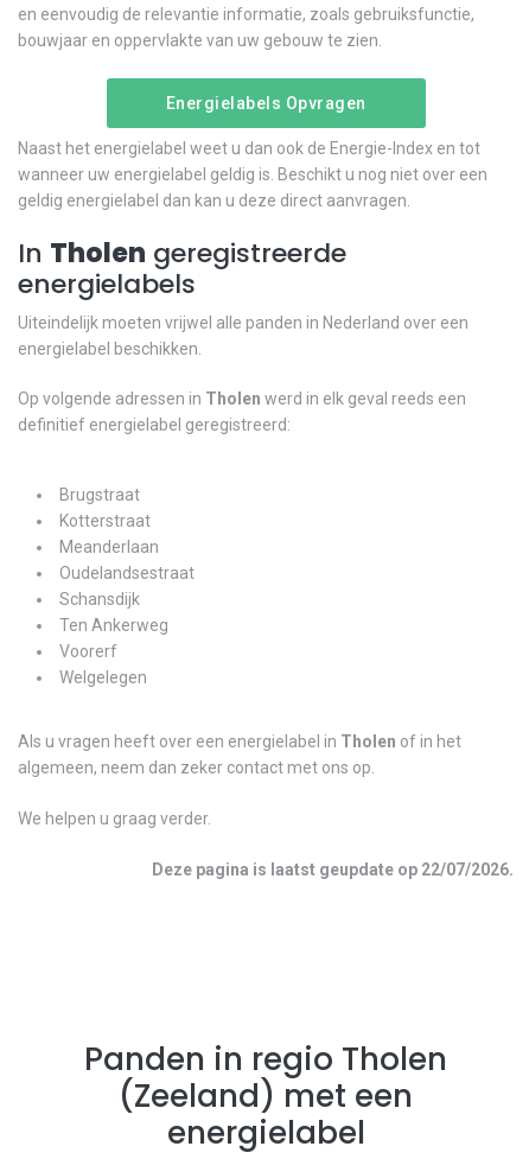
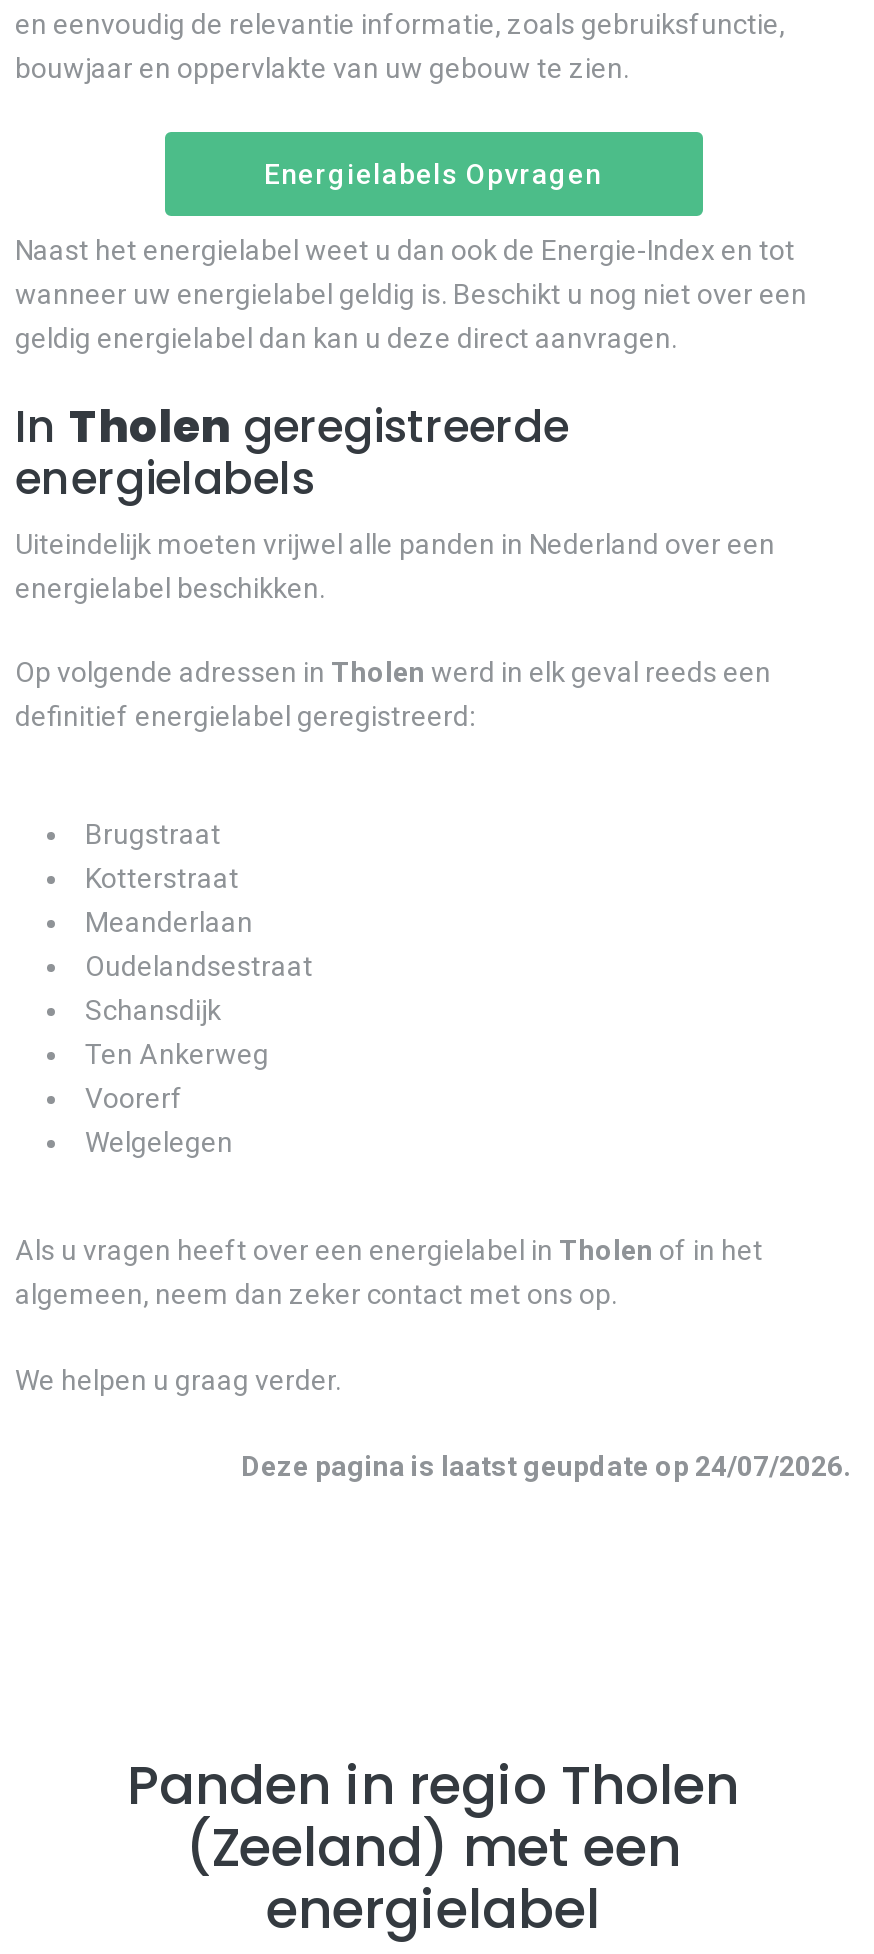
- Deze pagina is laatst geupdate op 22/07/2026.
+ Deze pagina is laatst geupdate op 24/07/2026.
